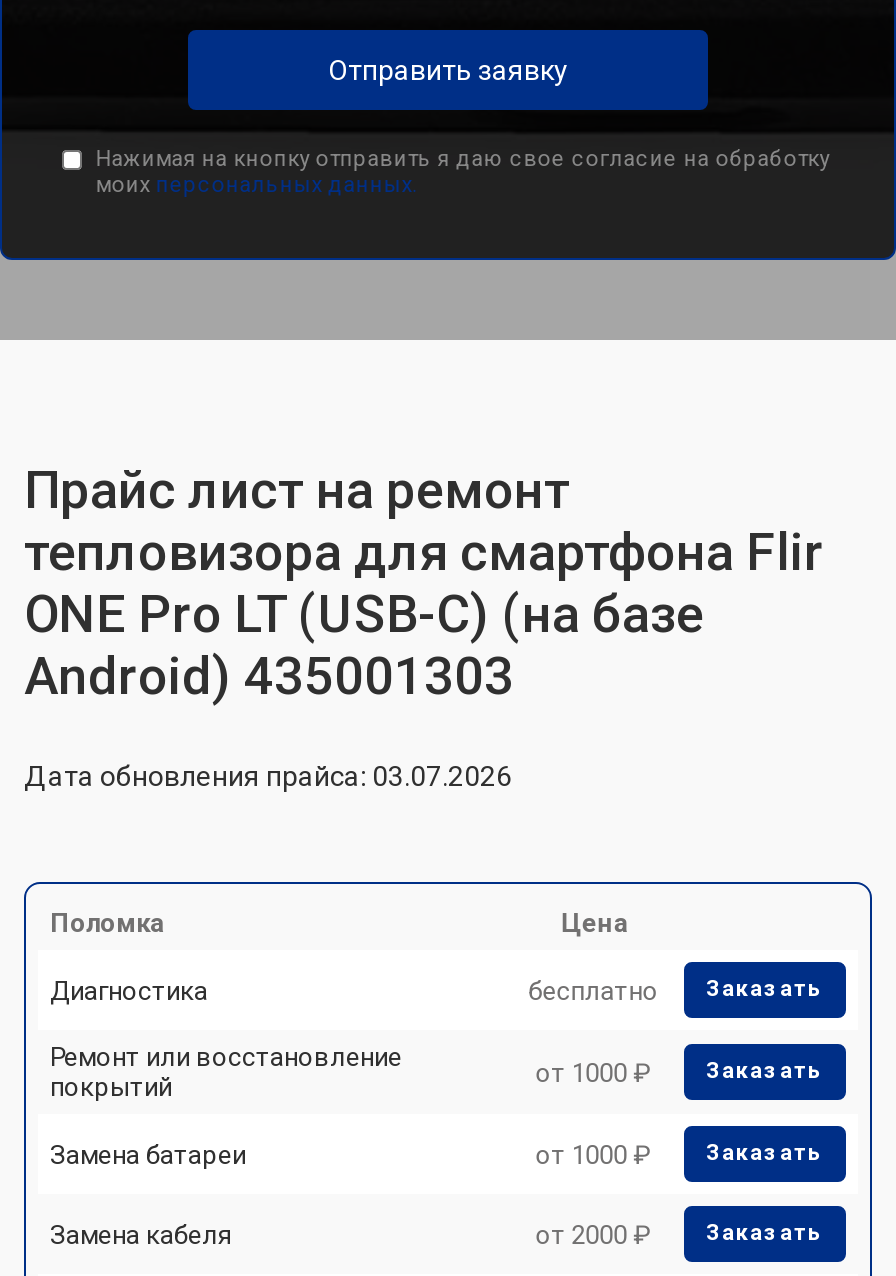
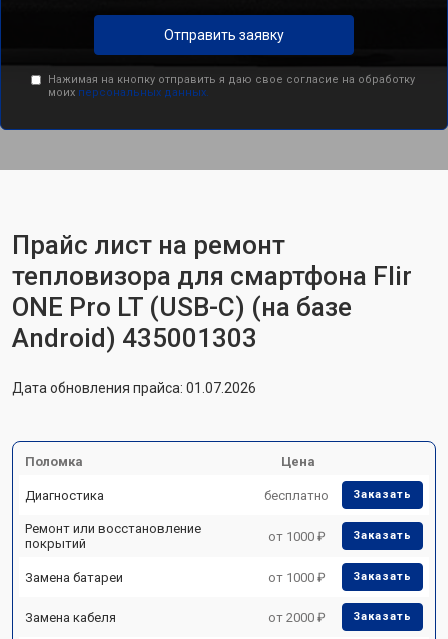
- Дата обновления прайса: 03.07.2026
+ Дата обновления прайса: 01.07.2026
